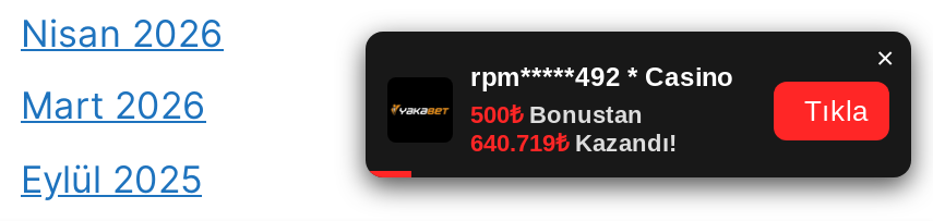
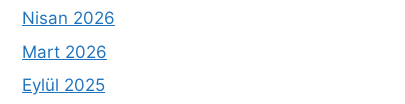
- [image]
